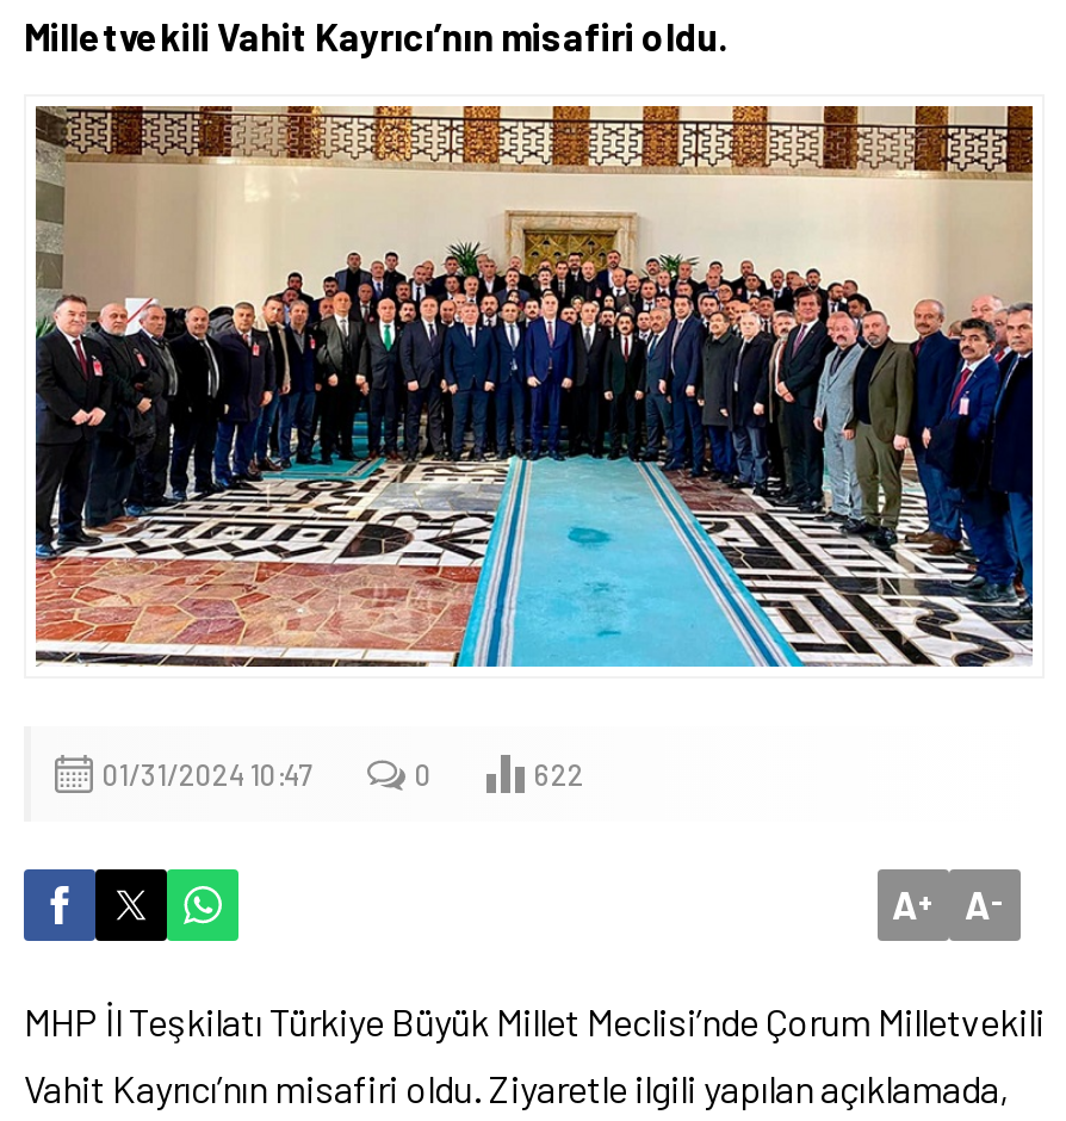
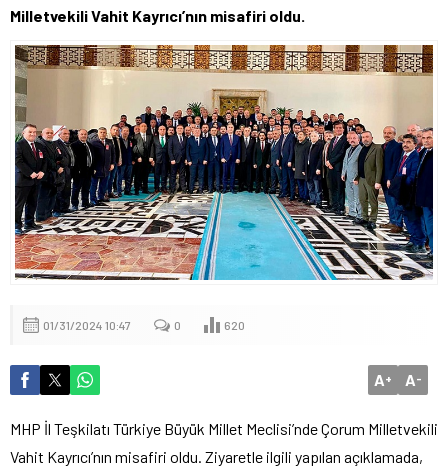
- 622
+ 620
